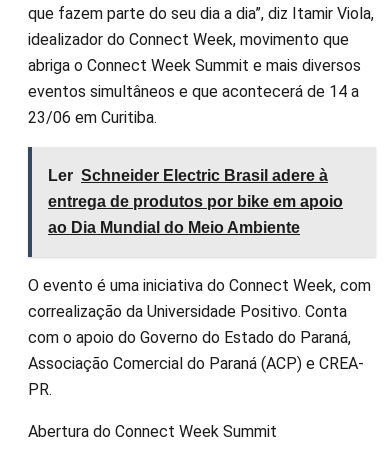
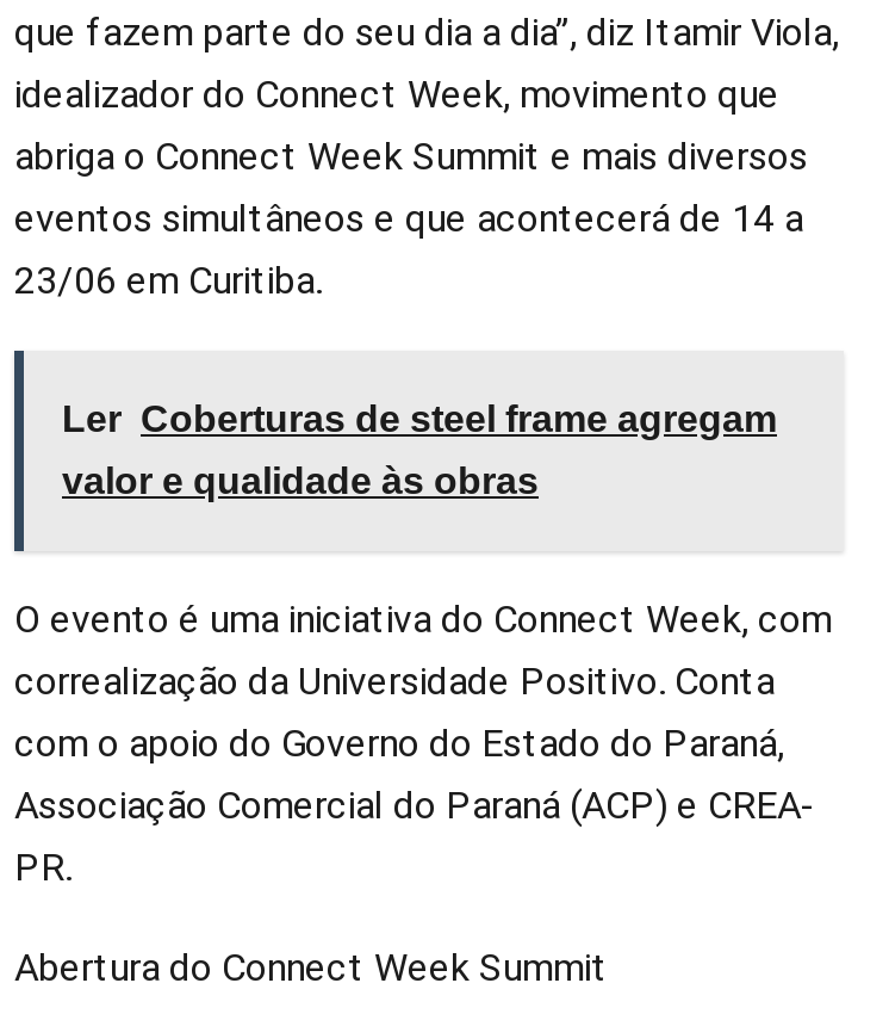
- Ler Schneider Electric Brasil adere à
- entrega de produtos por bike em apoio
- ao Dia Mundial do Meio Ambiente
+ Ler Coberturas de steel frame agregam
+ valor e qualidade às obras
